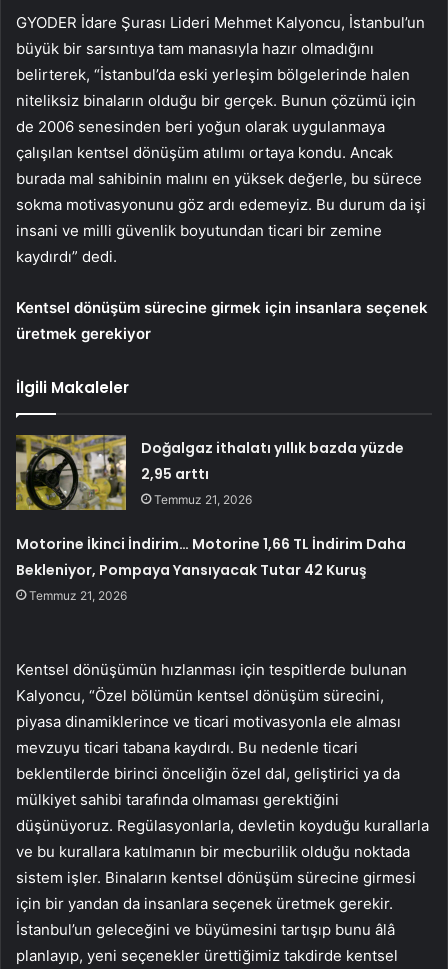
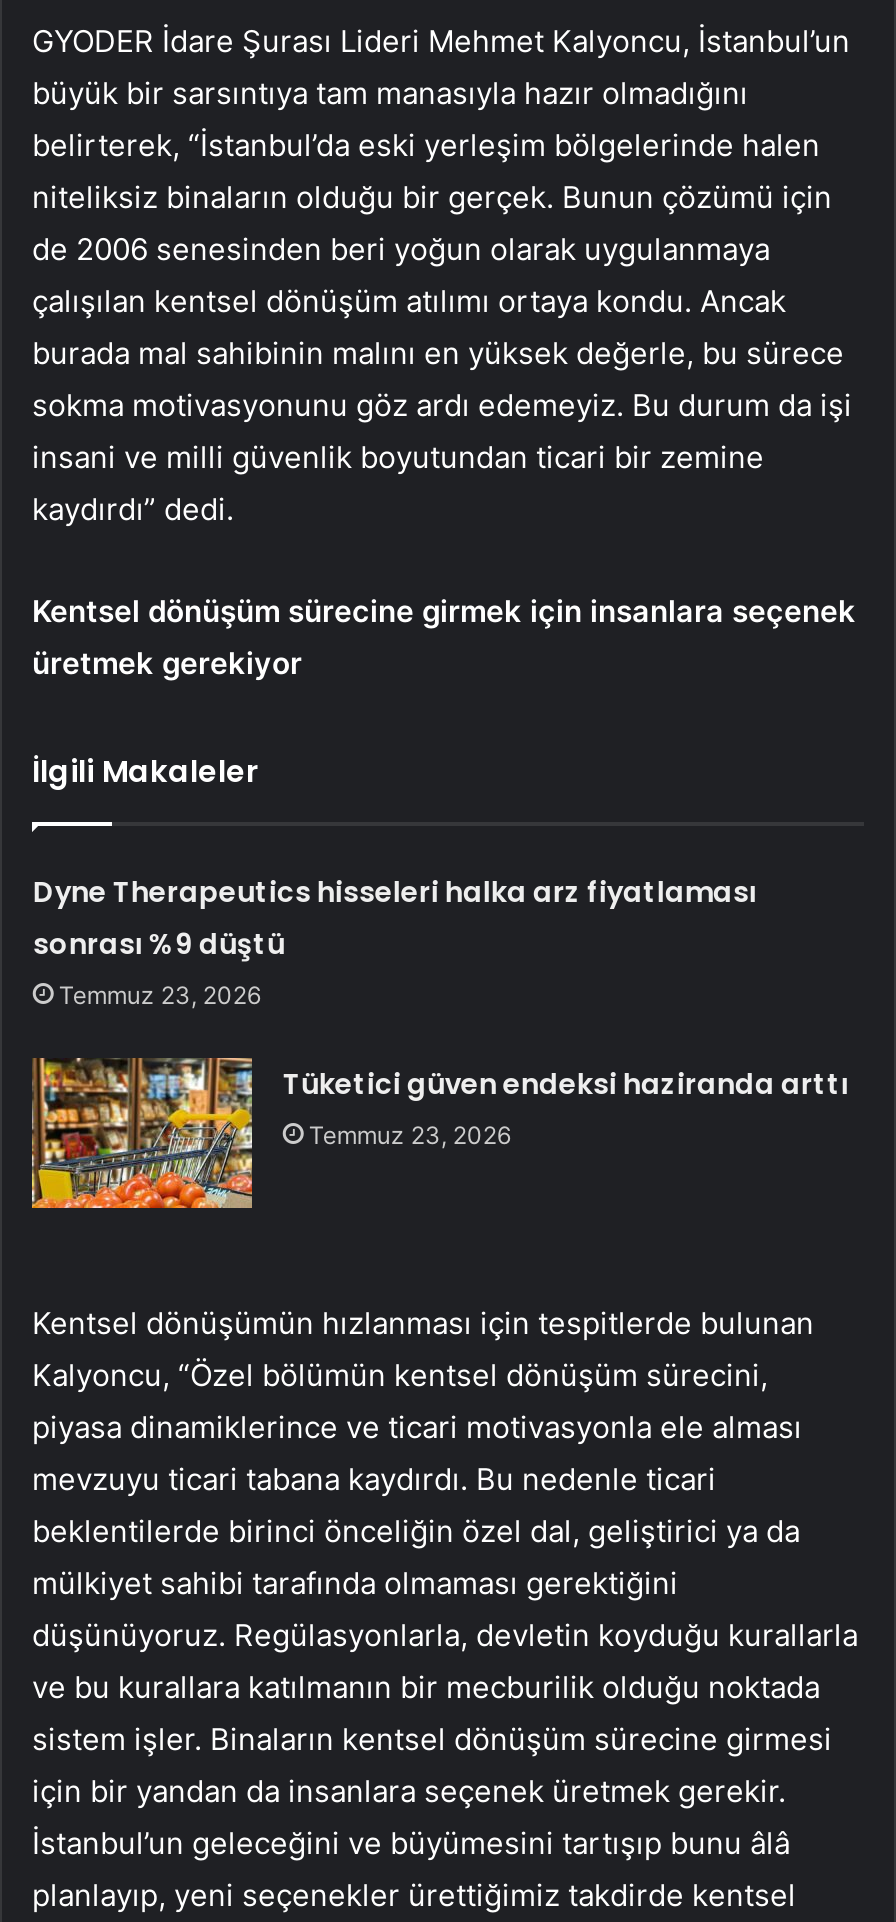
- Doğalgaz ithalatı yıllık bazda yüzde
- 2,95 arttı
- Temmuz 21, 2026
+ Dyne Therapeutics hisseleri halka arz fiyatlaması
+ sonrası %9 düştü
+ Temmuz 23, 2026

- Motorine İkinci İndirim… Motorine 1,66 TL İndirim Daha
- Bekleniyor, Pompaya Yansıyacak Tutar 42 Kuruş
- Temmuz 21, 2026
+ Tüketici güven endeksi haziranda arttı
+ Temmuz 23, 2026
